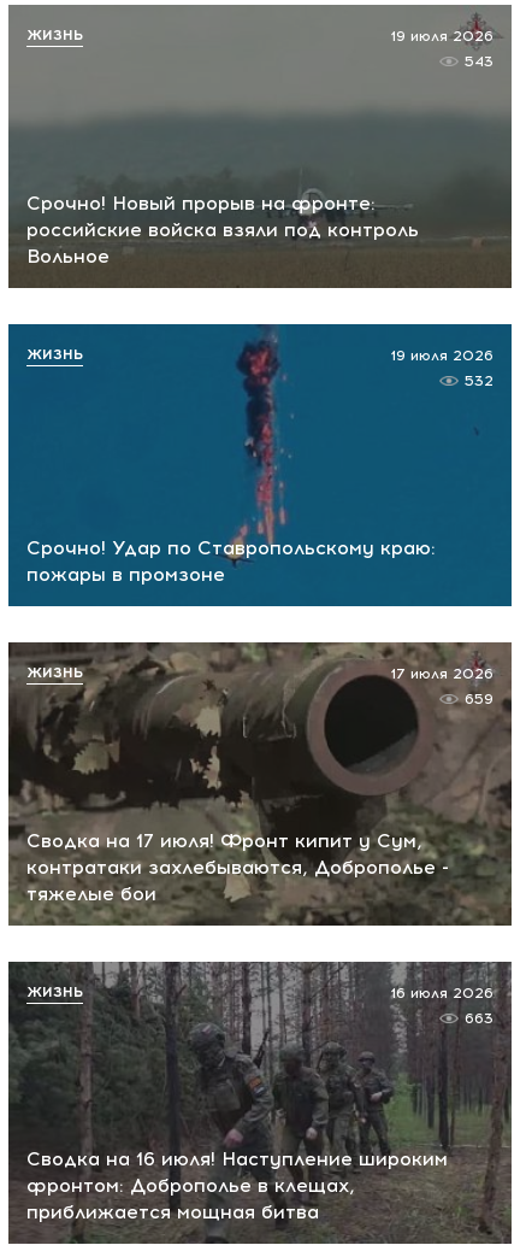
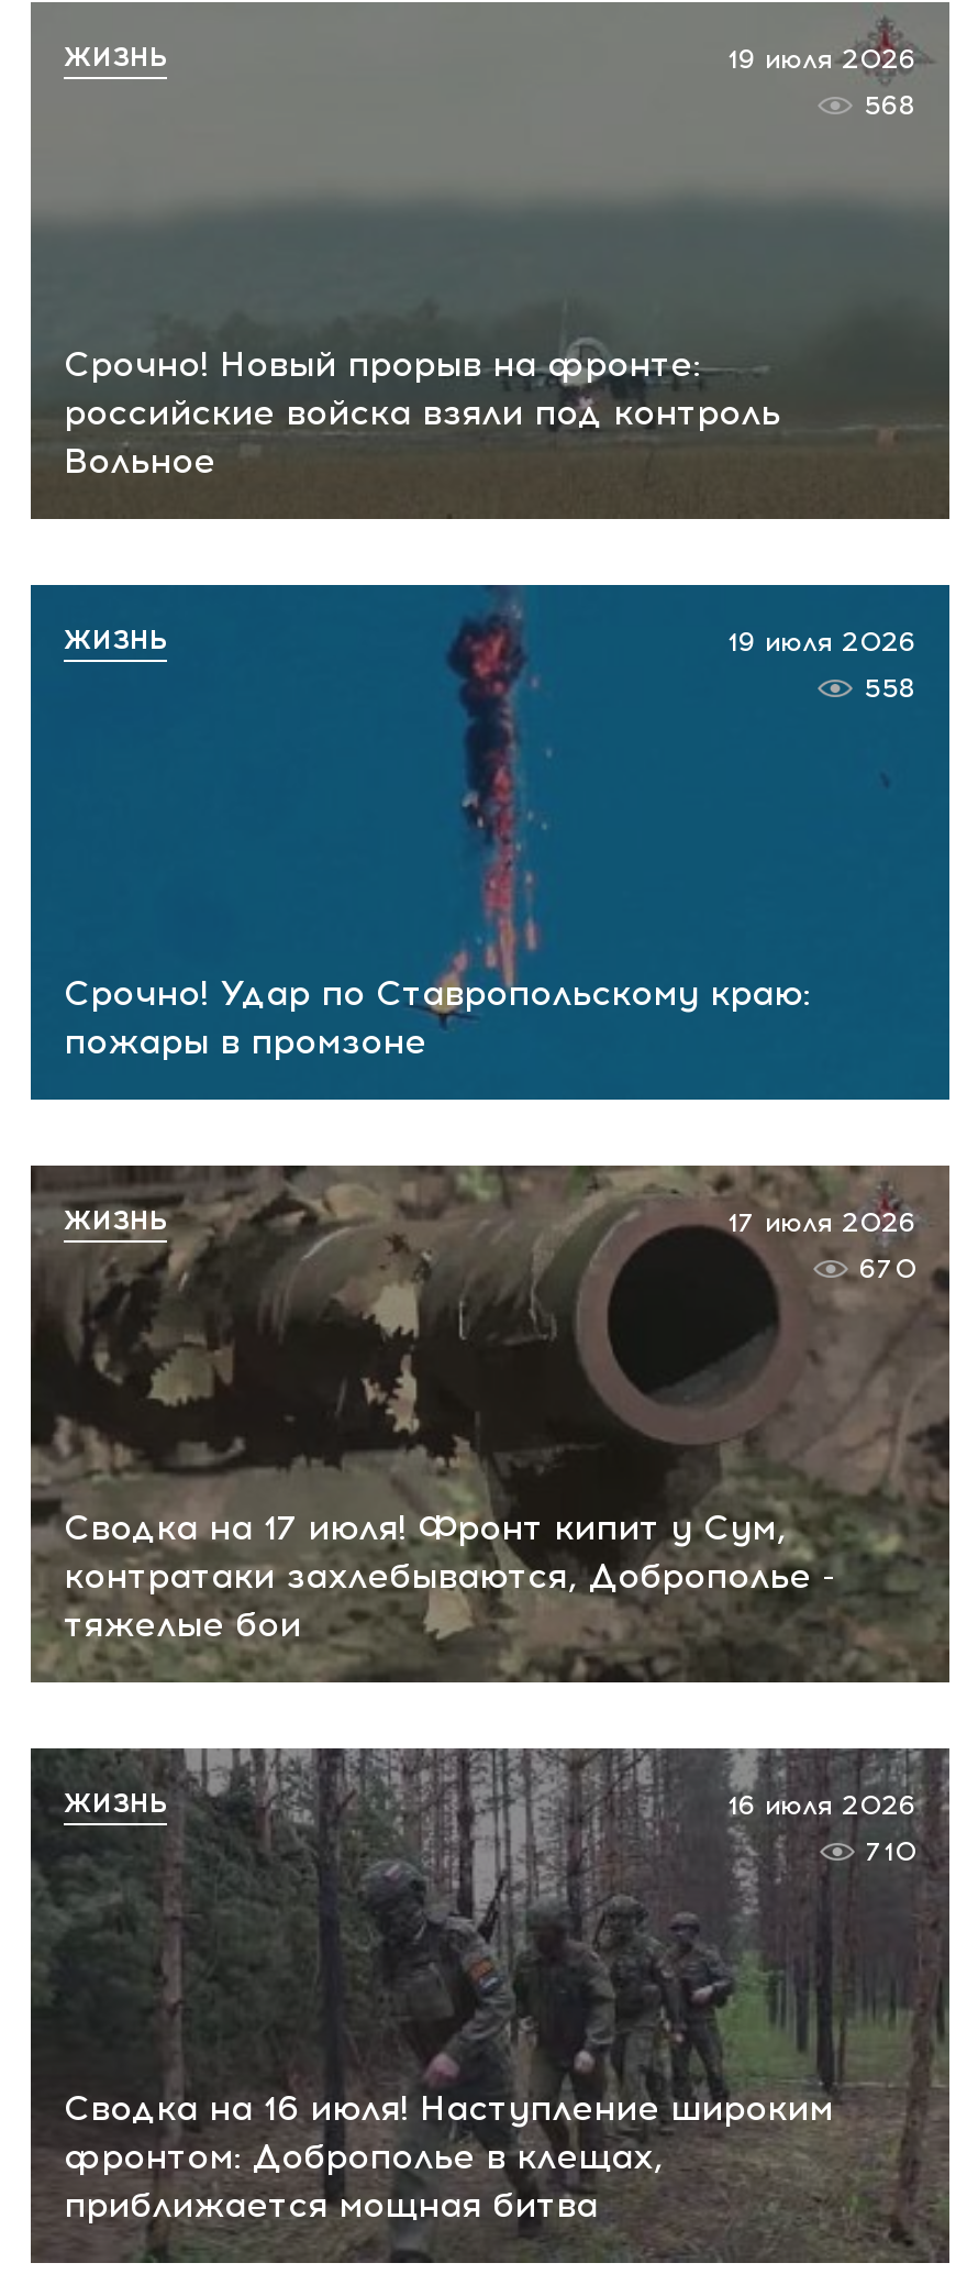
- 543
+ 568

- 532
+ 558

- 659
+ 670

- 663
+ 710
